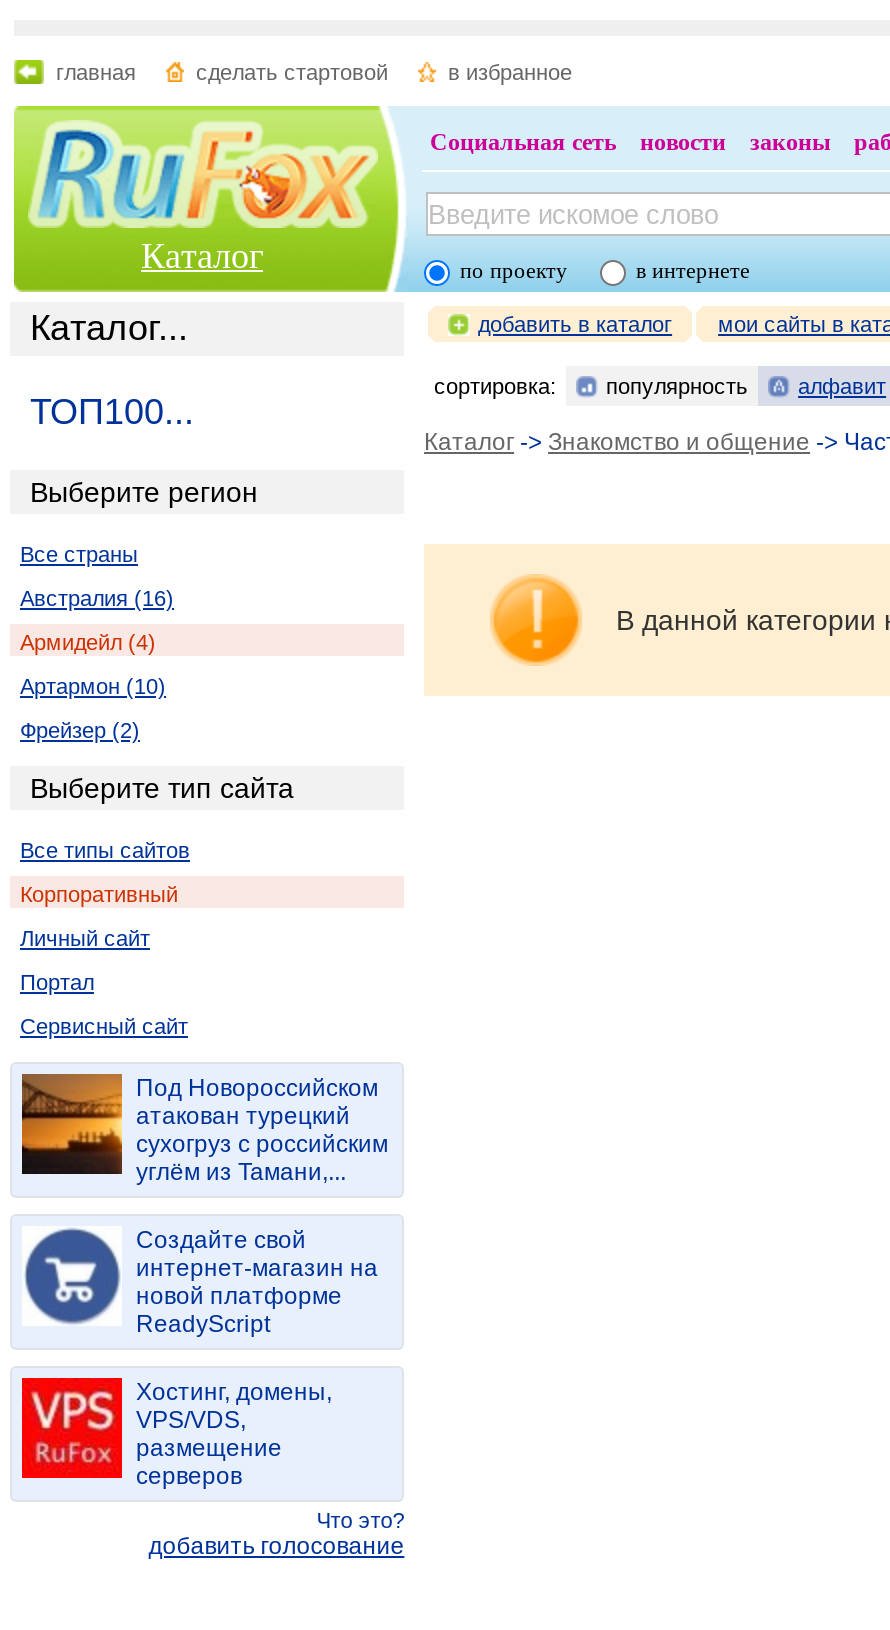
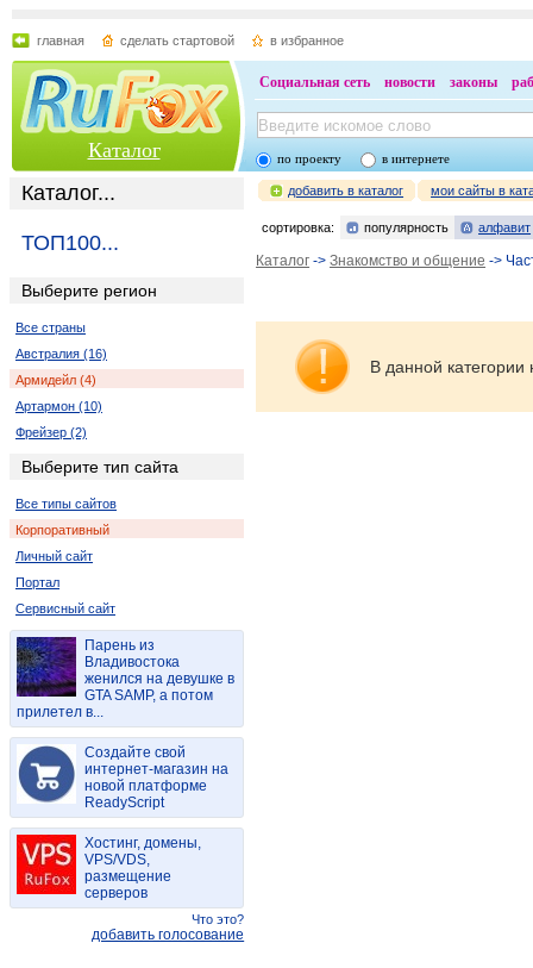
- [image]
- Под Новороссийском
- атакован турецкий
- сухогруз с российским
- углём из Тамани,...
+ [image]
+ Парень из
+ Владивостока
+ женился на девушке в
+ GTA SAMP, а потом
+ прилетел в...
